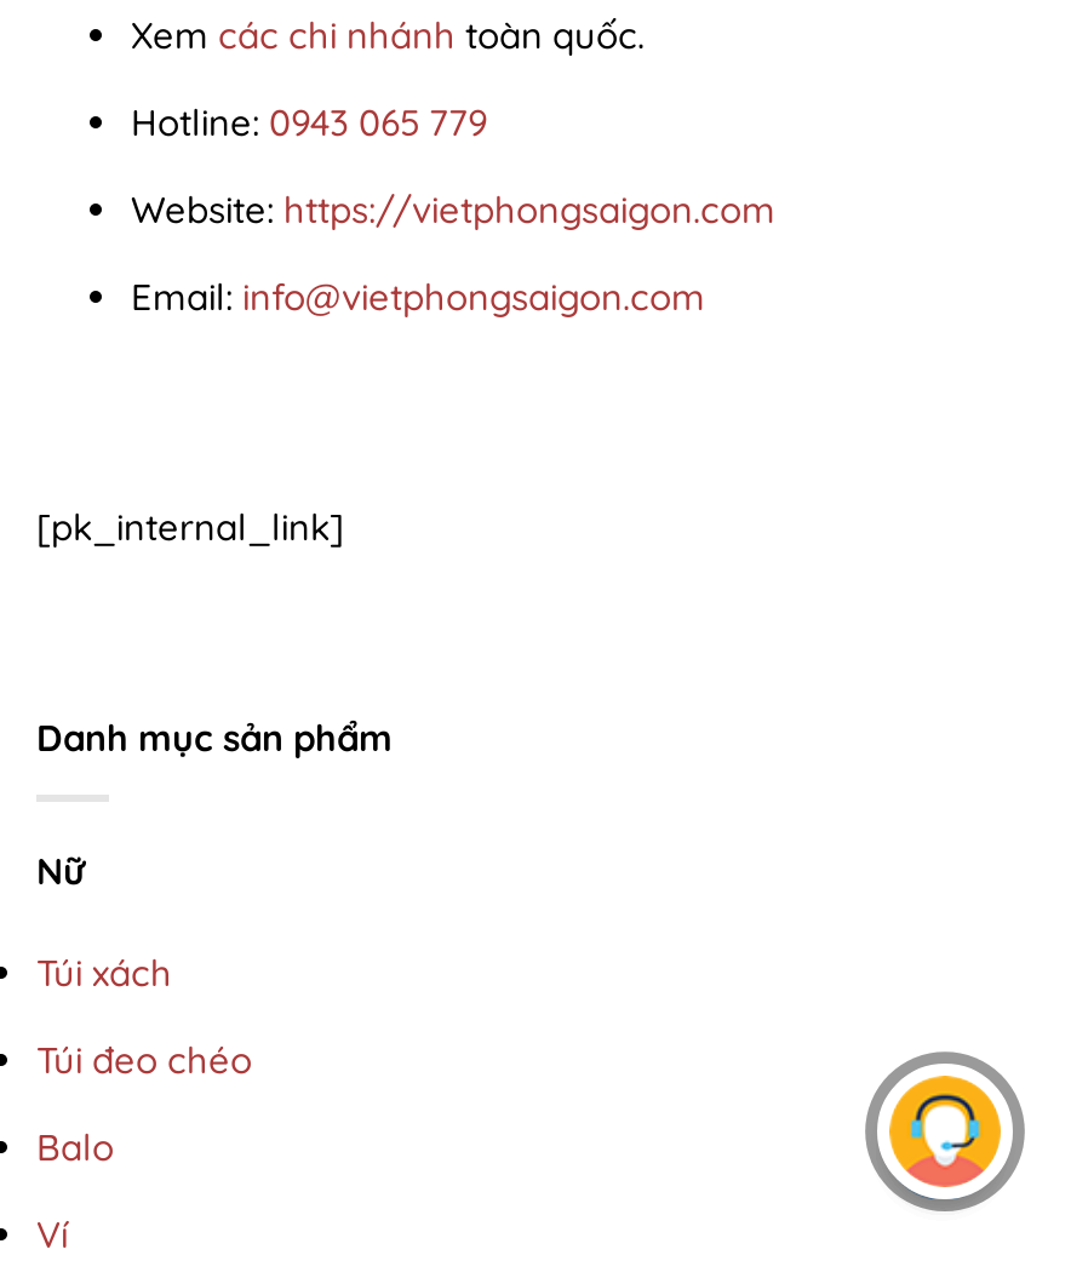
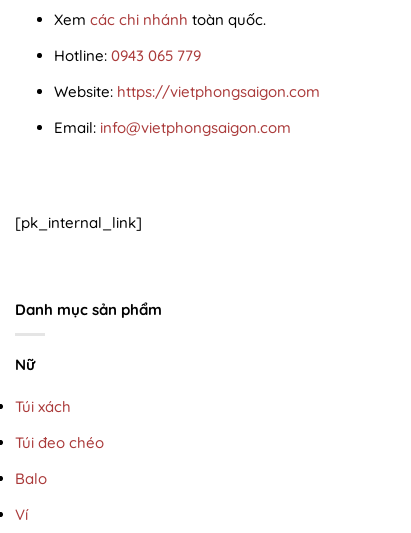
- [image]
